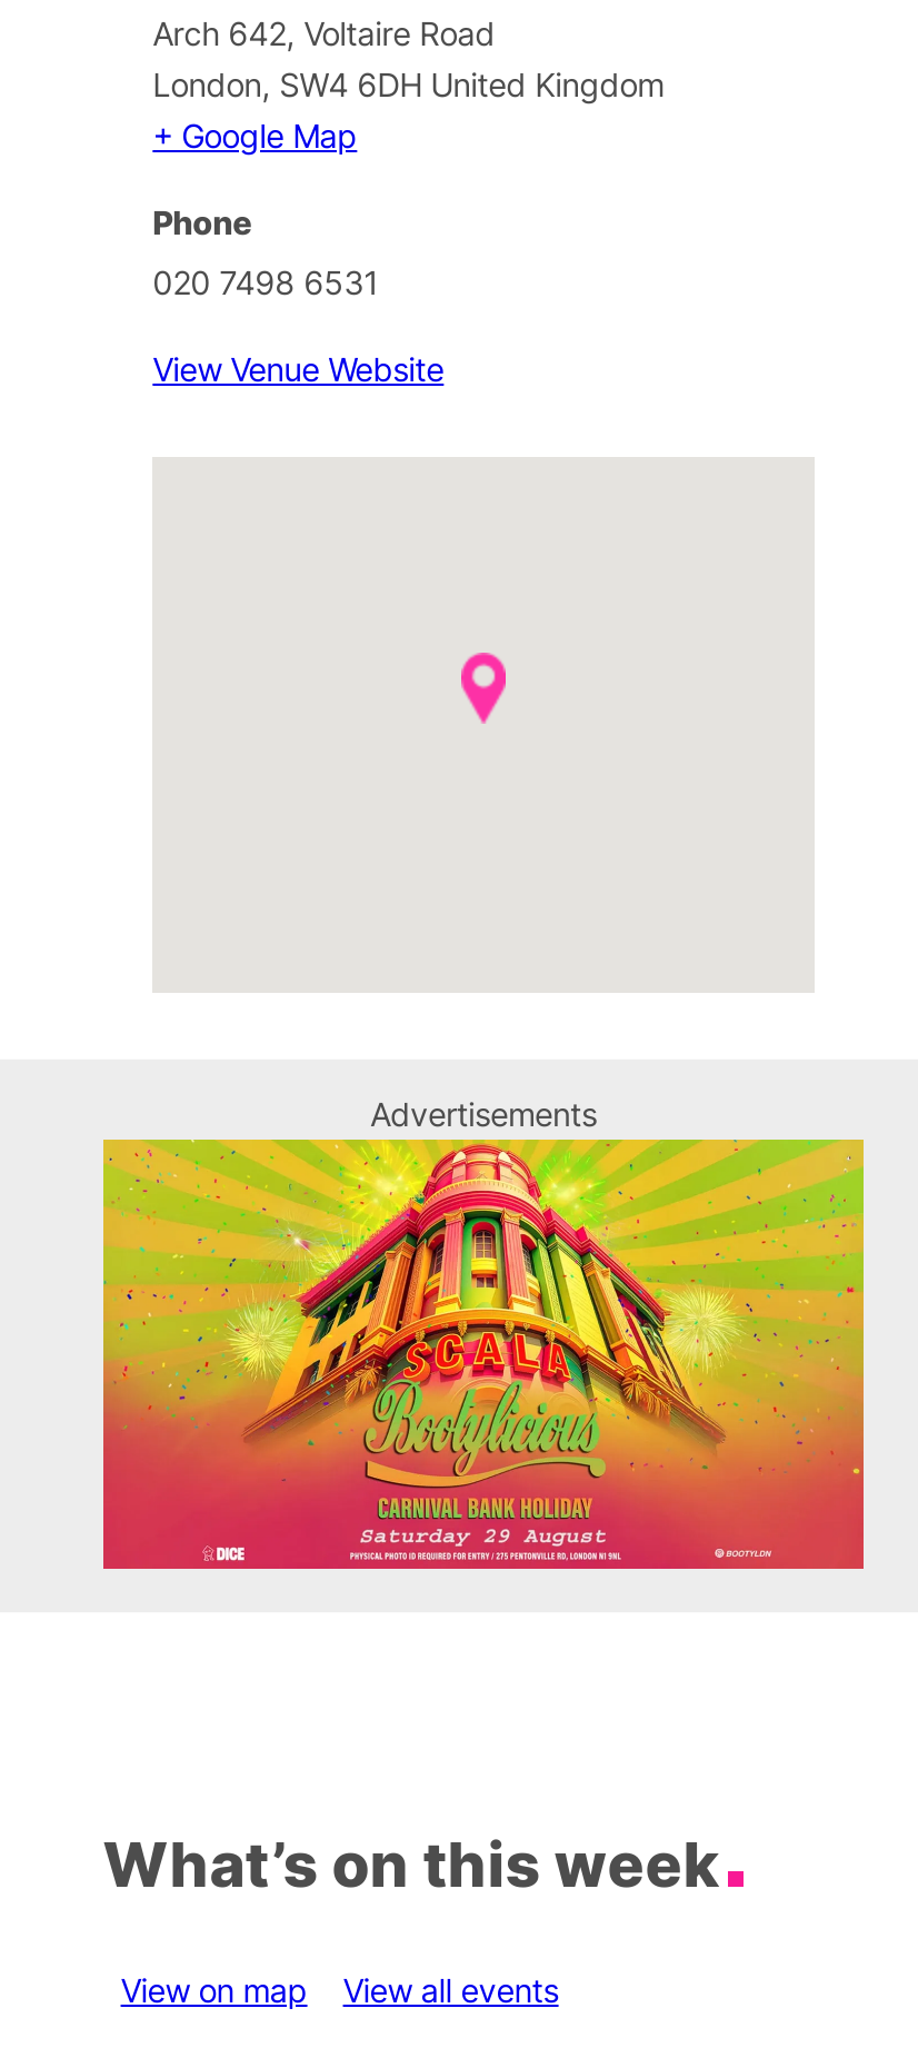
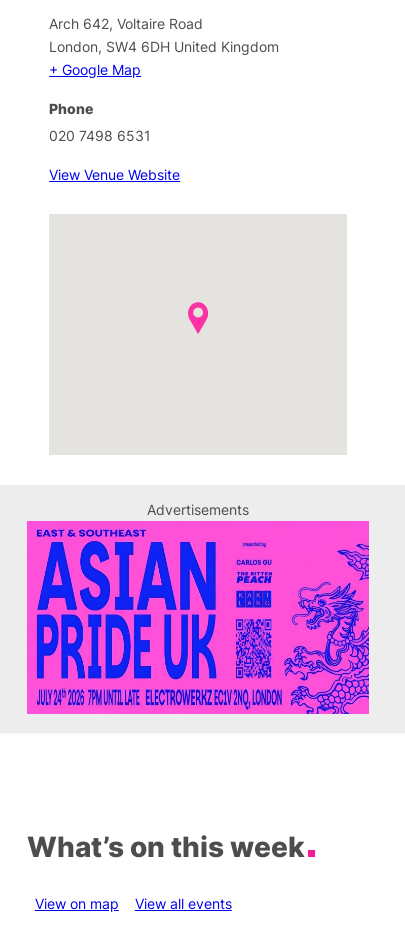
- [image]
+ [image]
